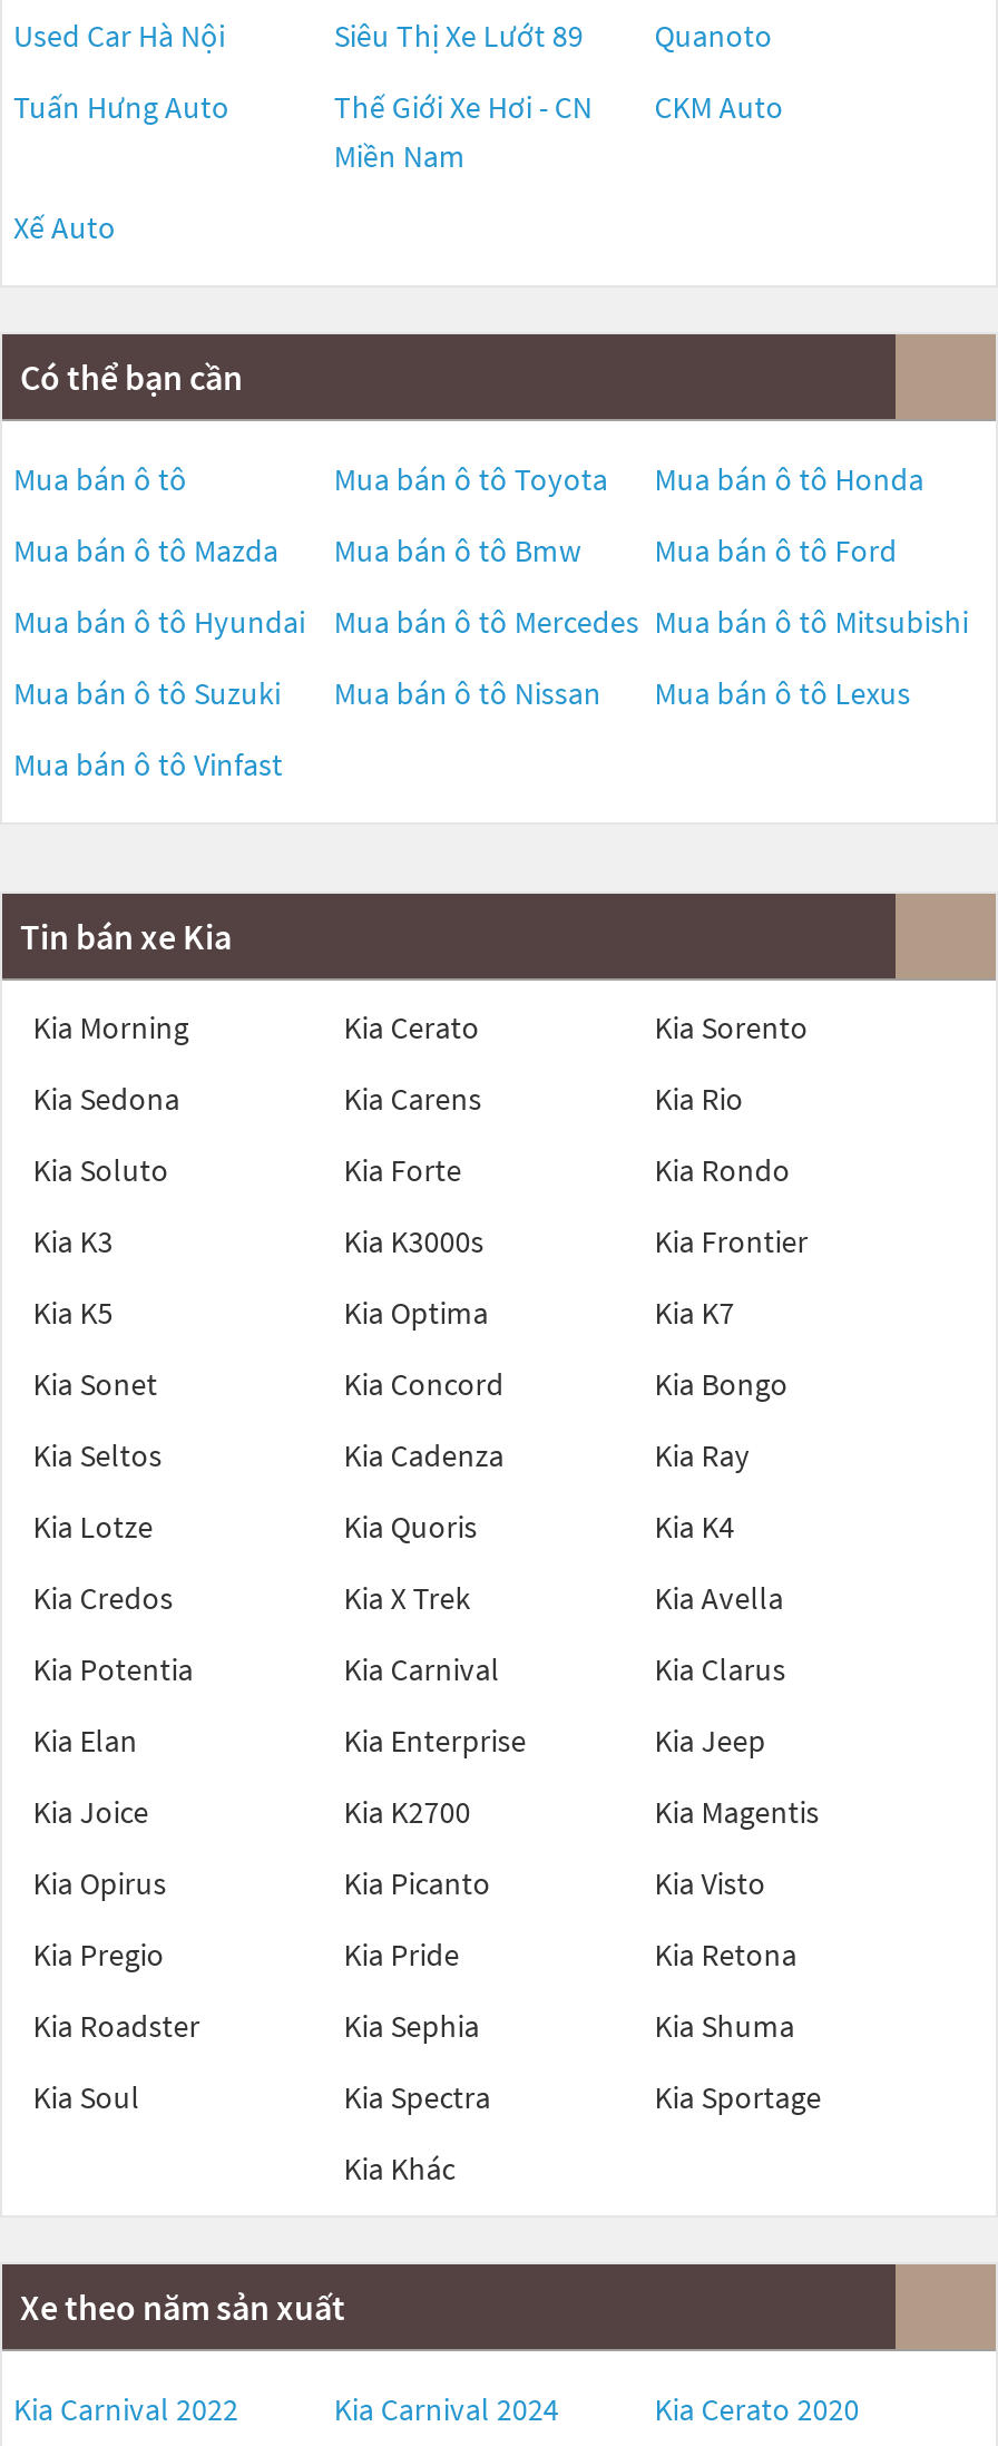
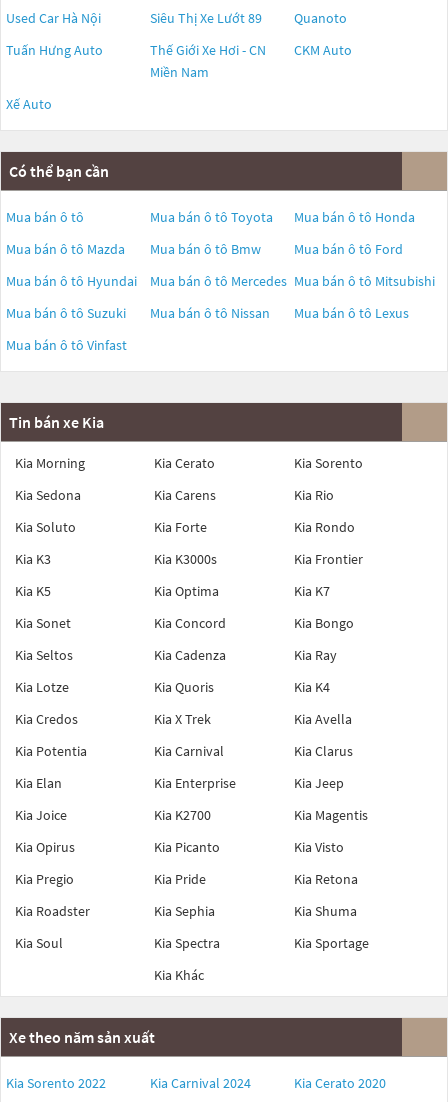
- Kia Carnival 2022
+ Kia Sorento 2022
